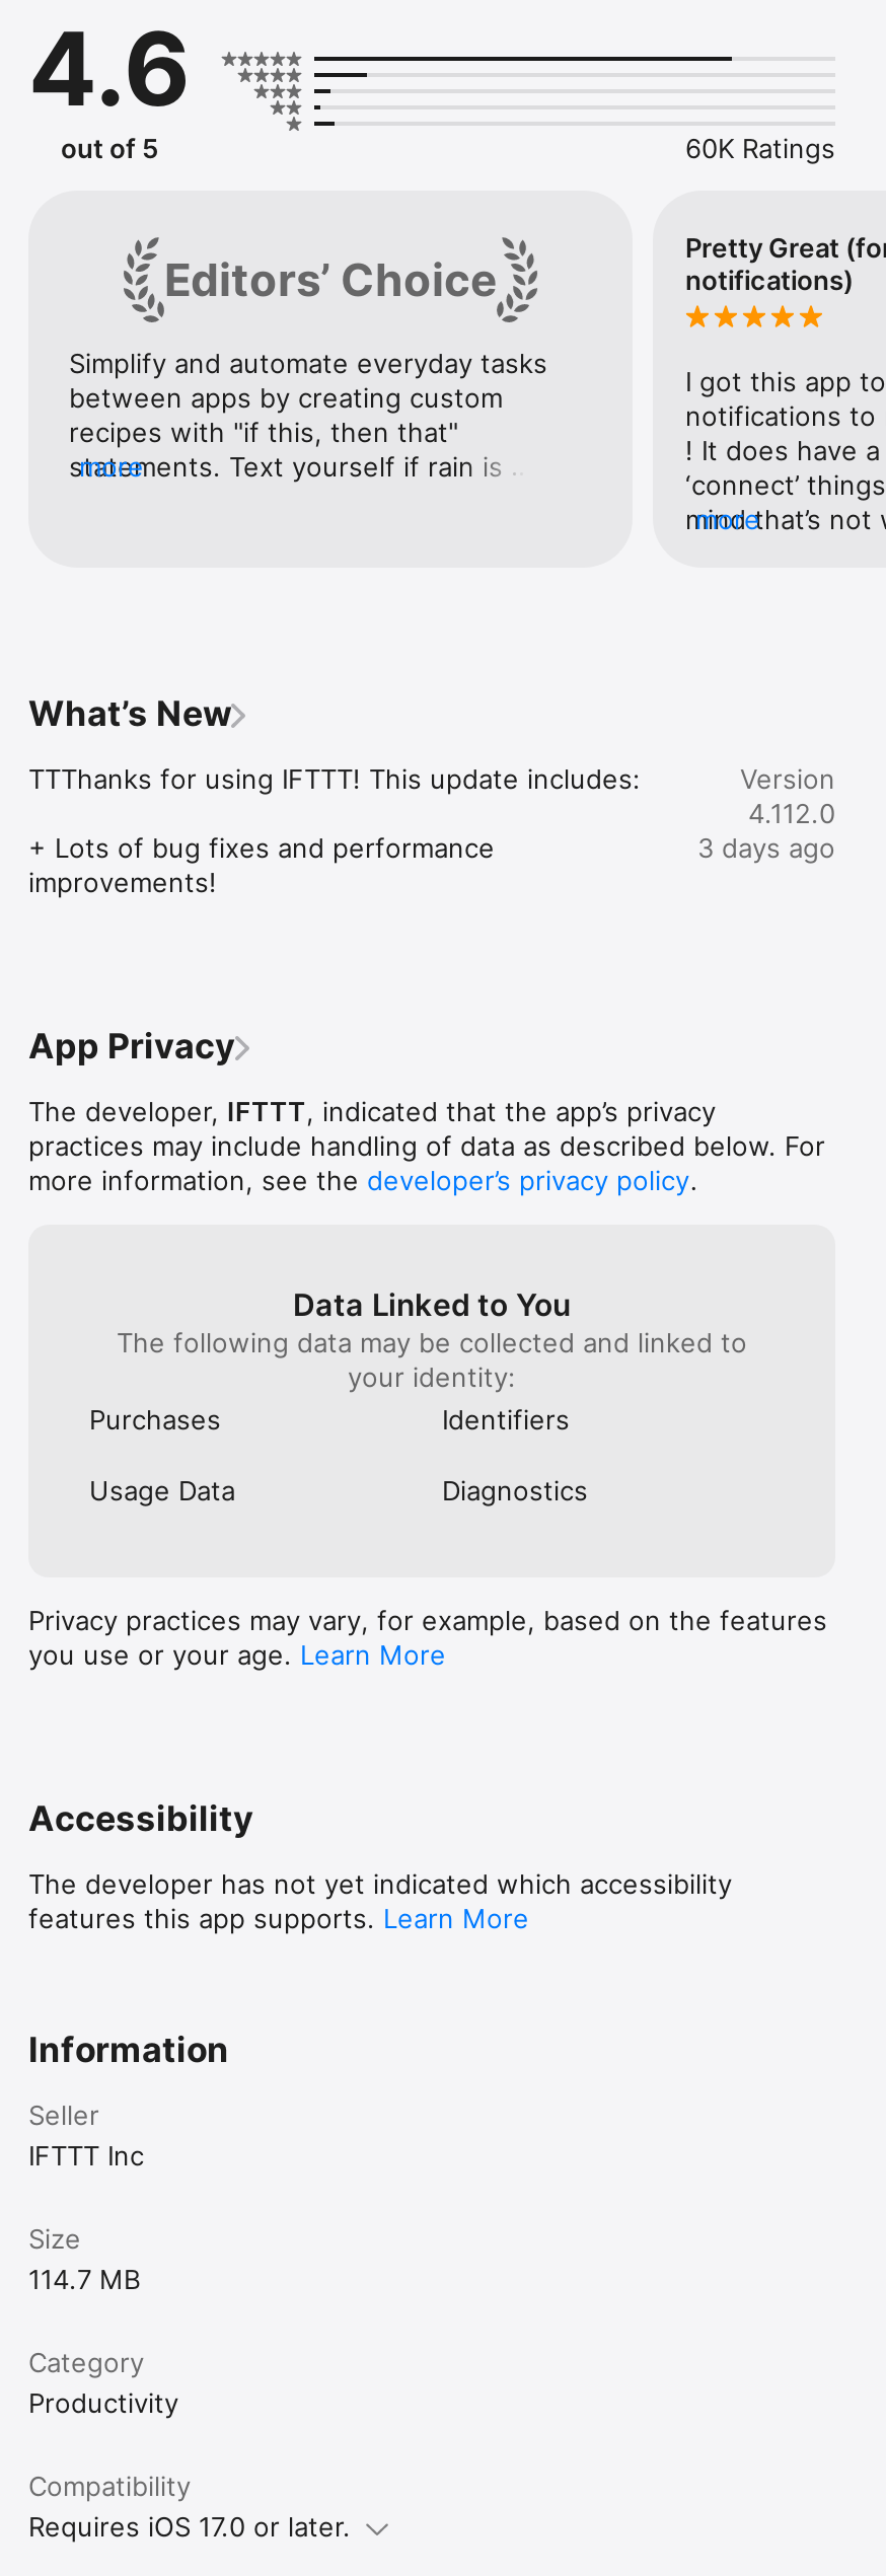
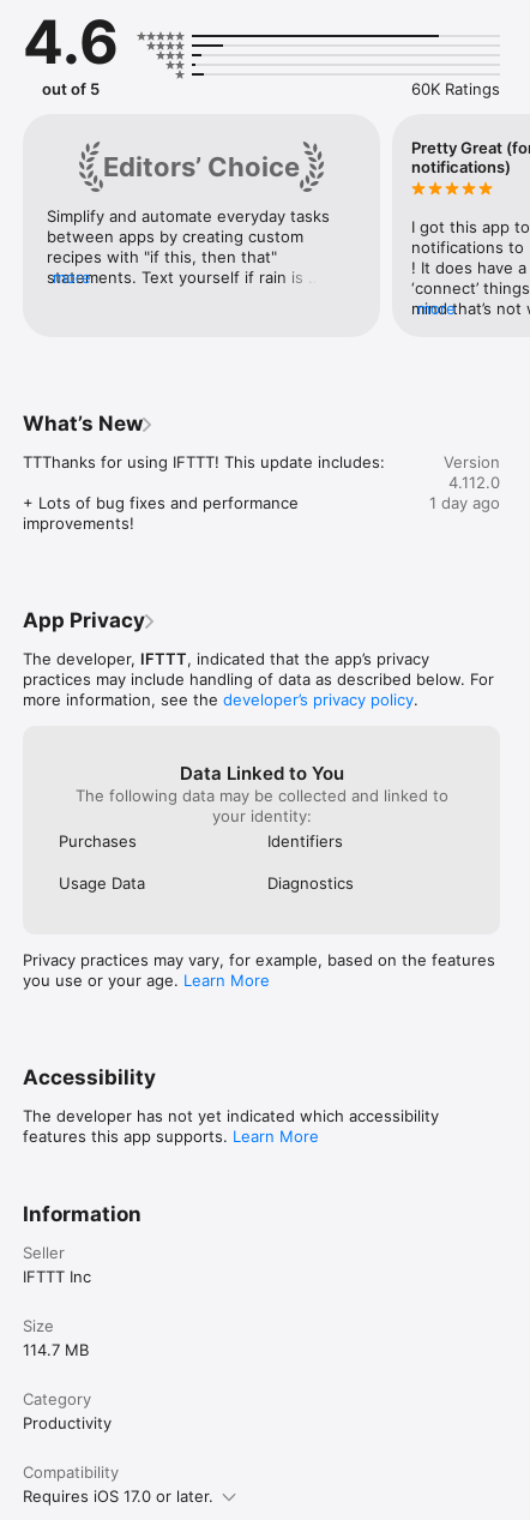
- 3 days ago
+ 1 day ago
